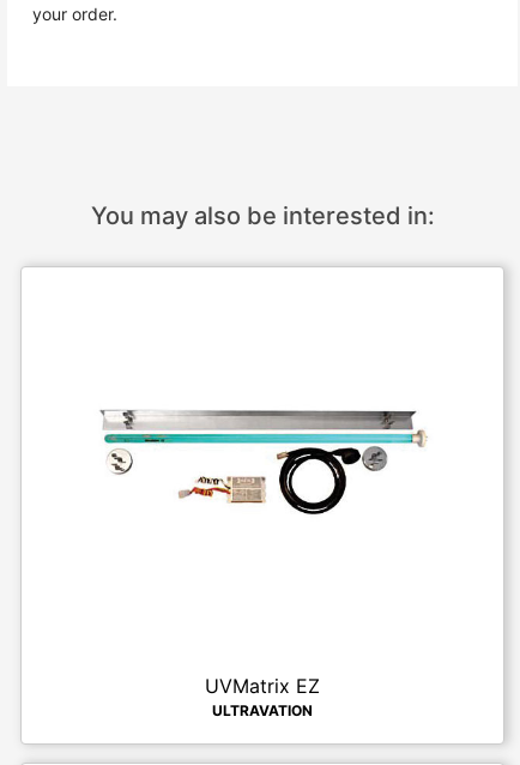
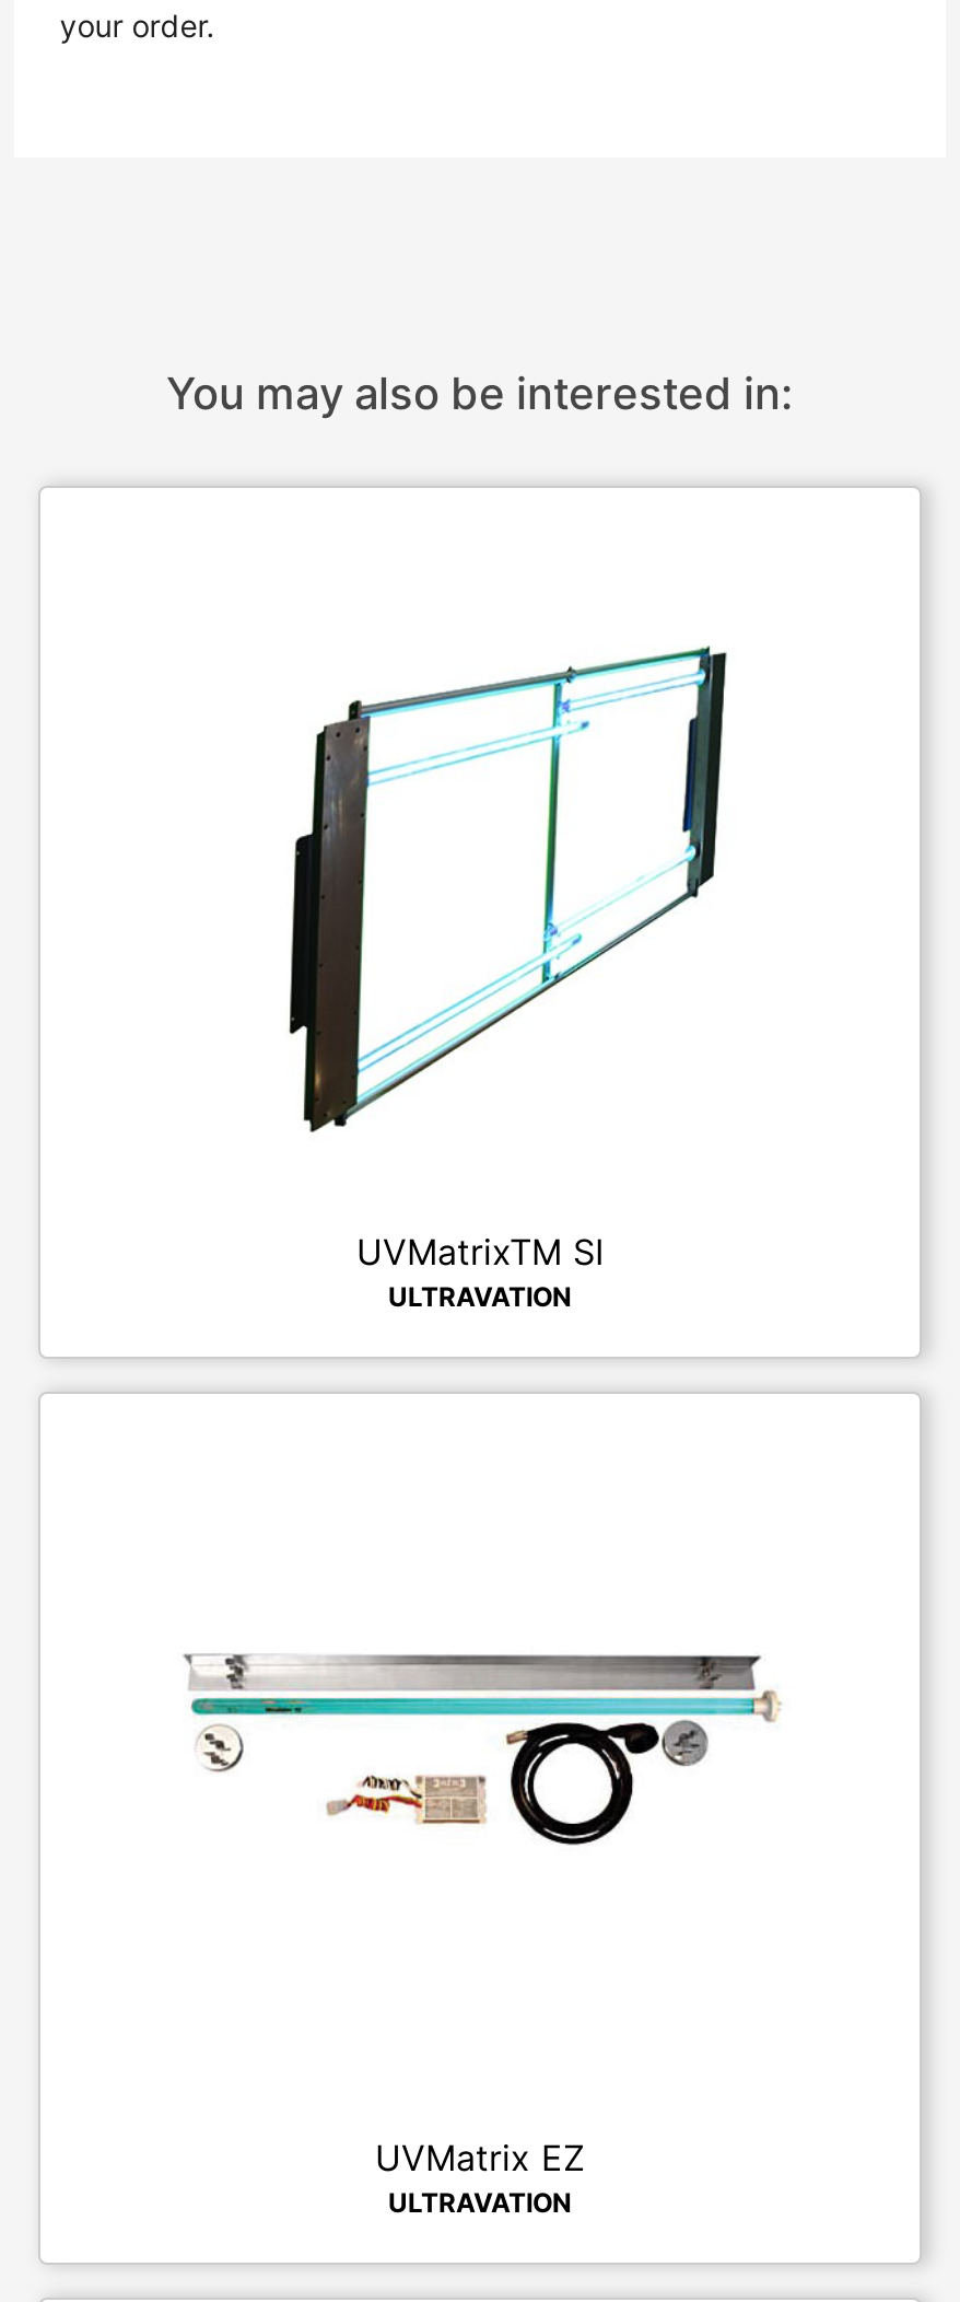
+ [image]

+ UVMatrixTM SI
+ ULTRAVATION
